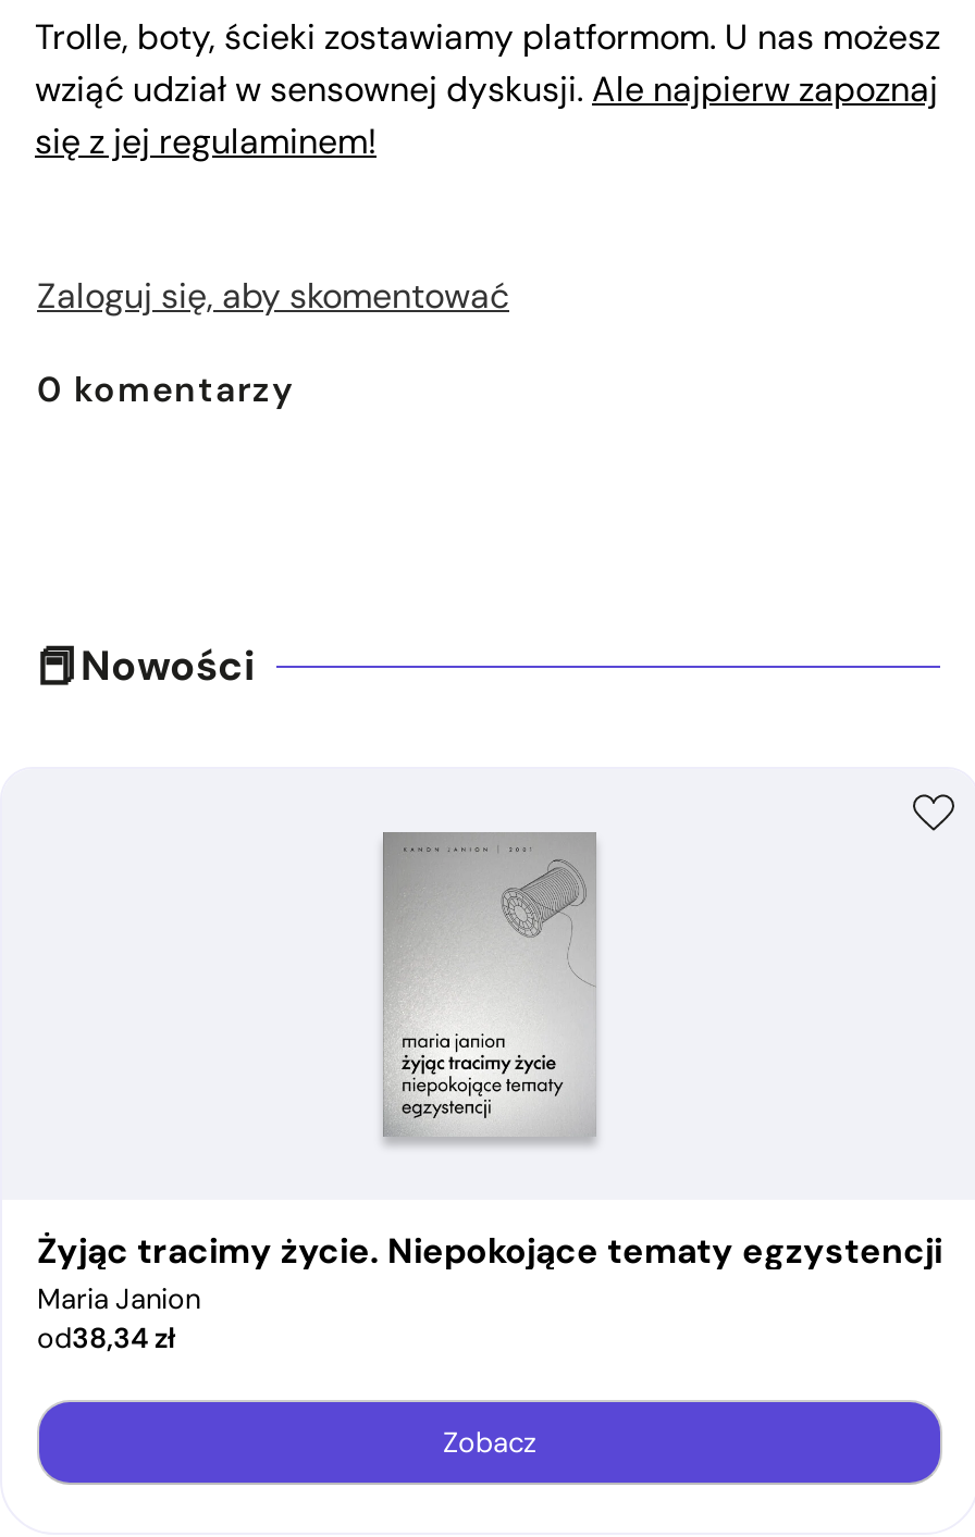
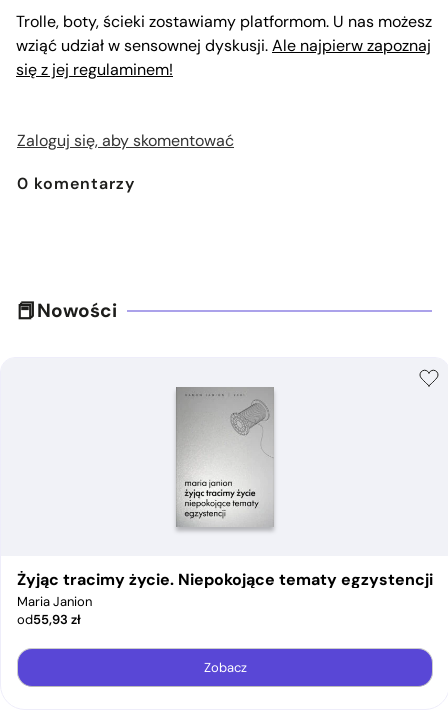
- od38,34 zł
+ od55,93 zł
